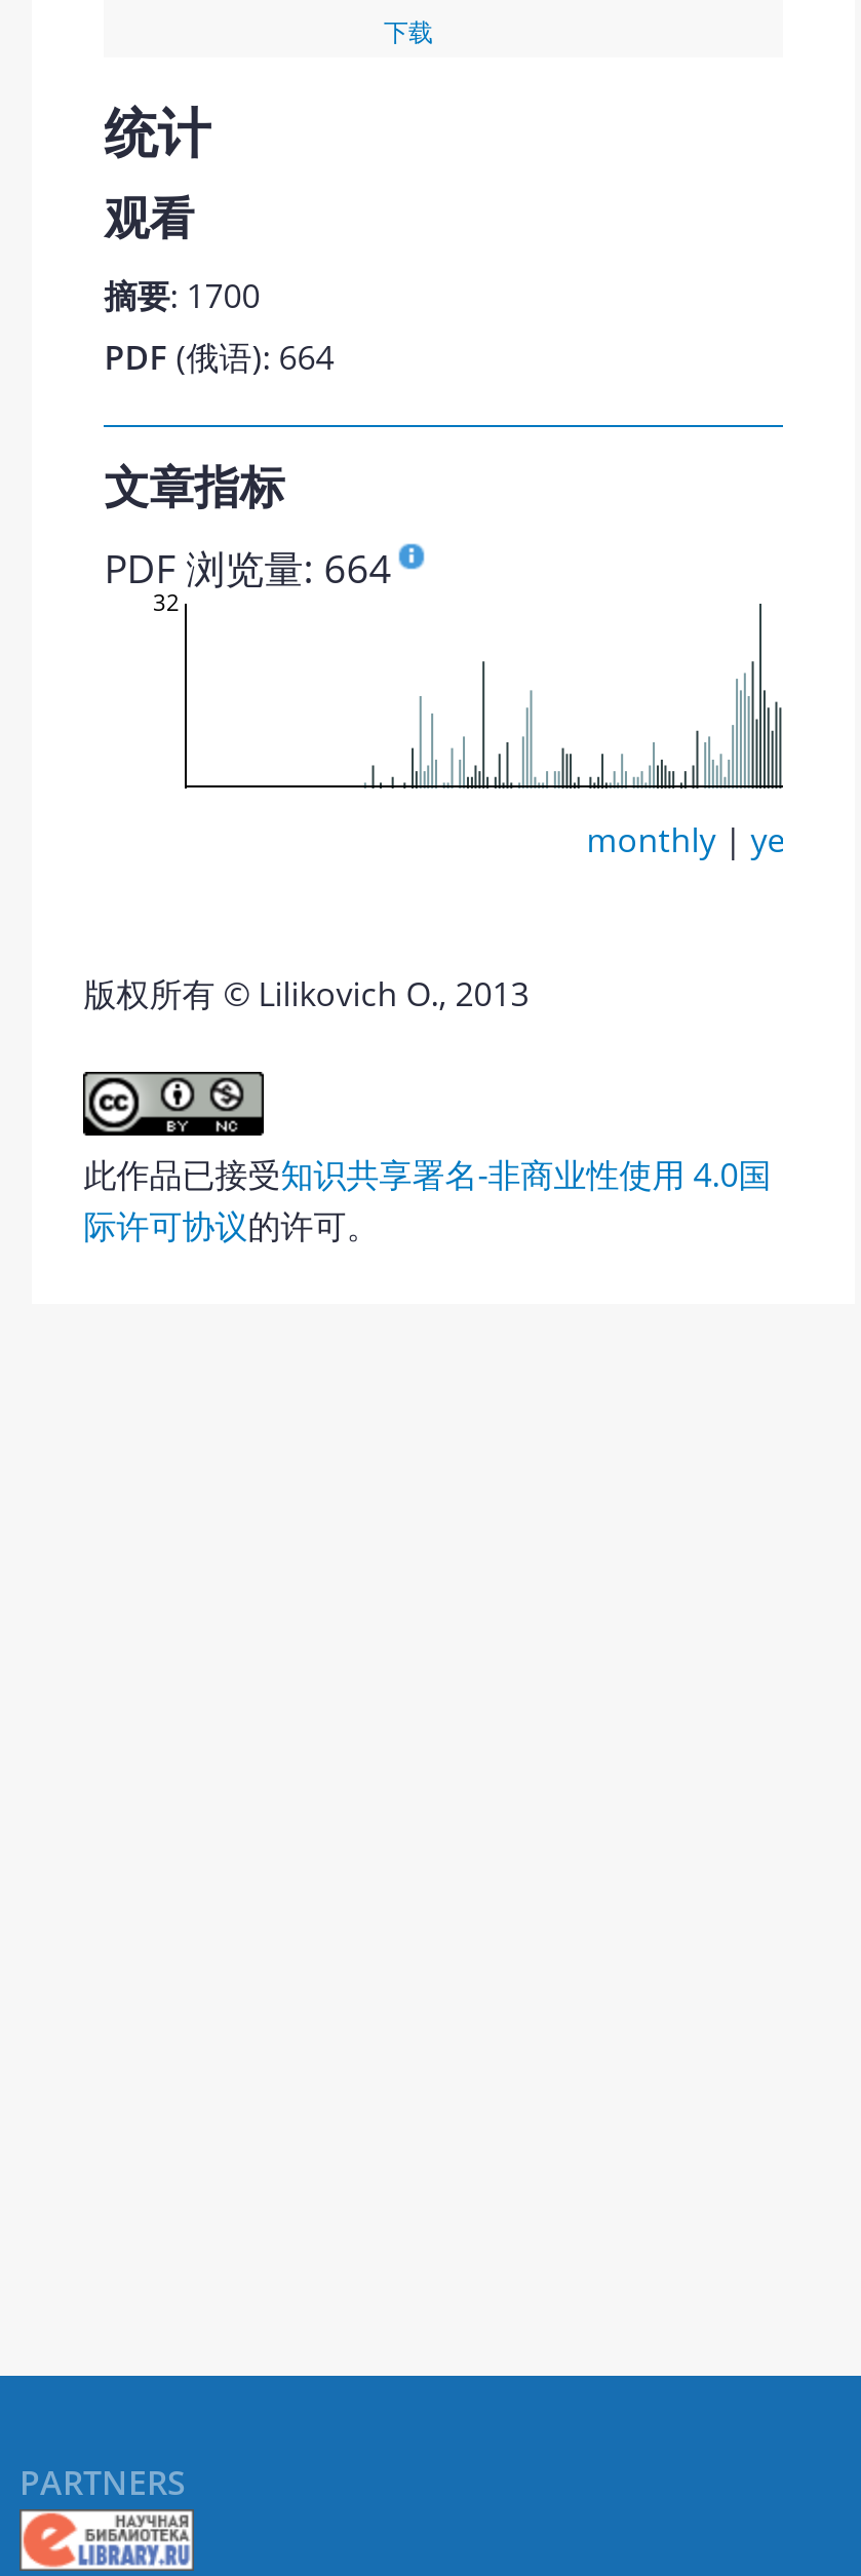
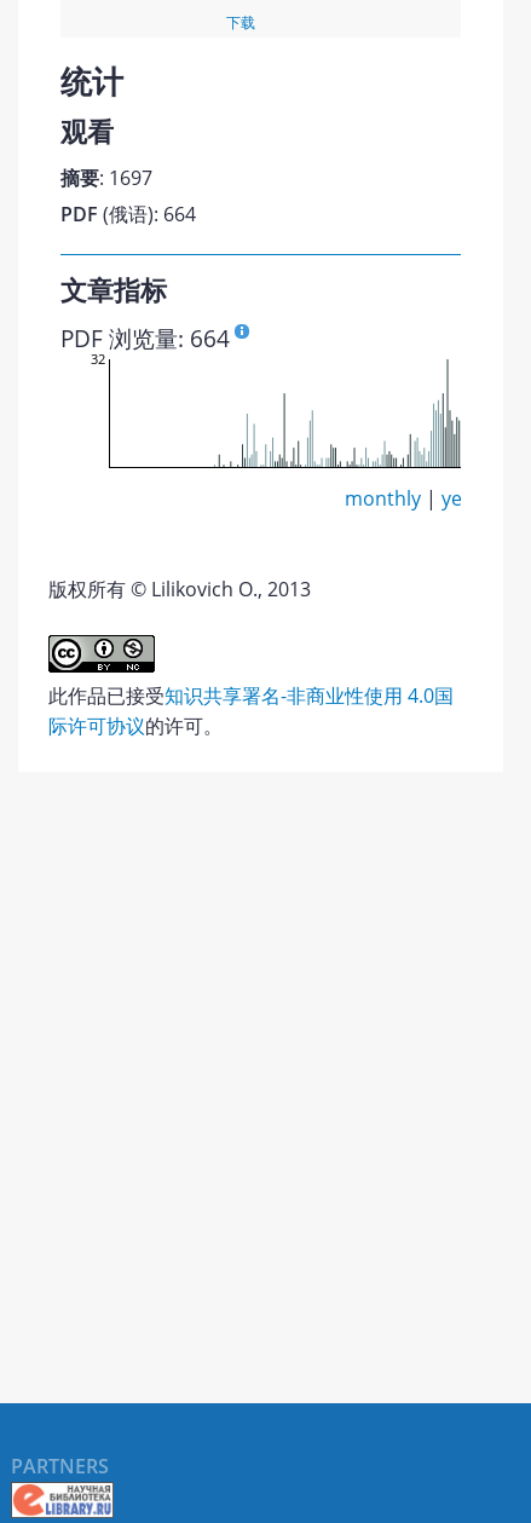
- 摘要: 1700
+ 摘要: 1697
